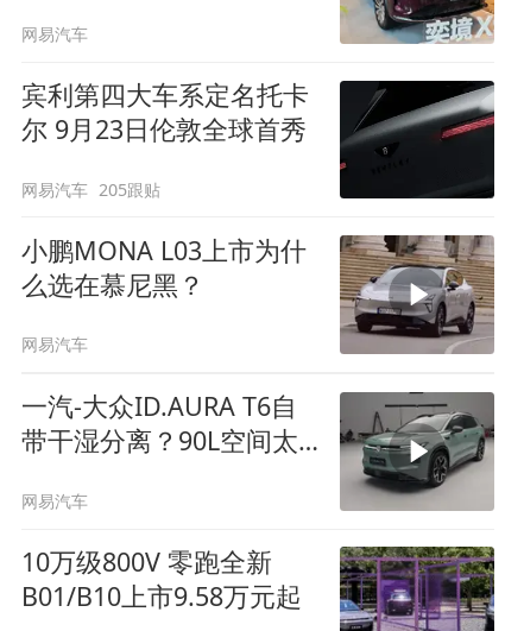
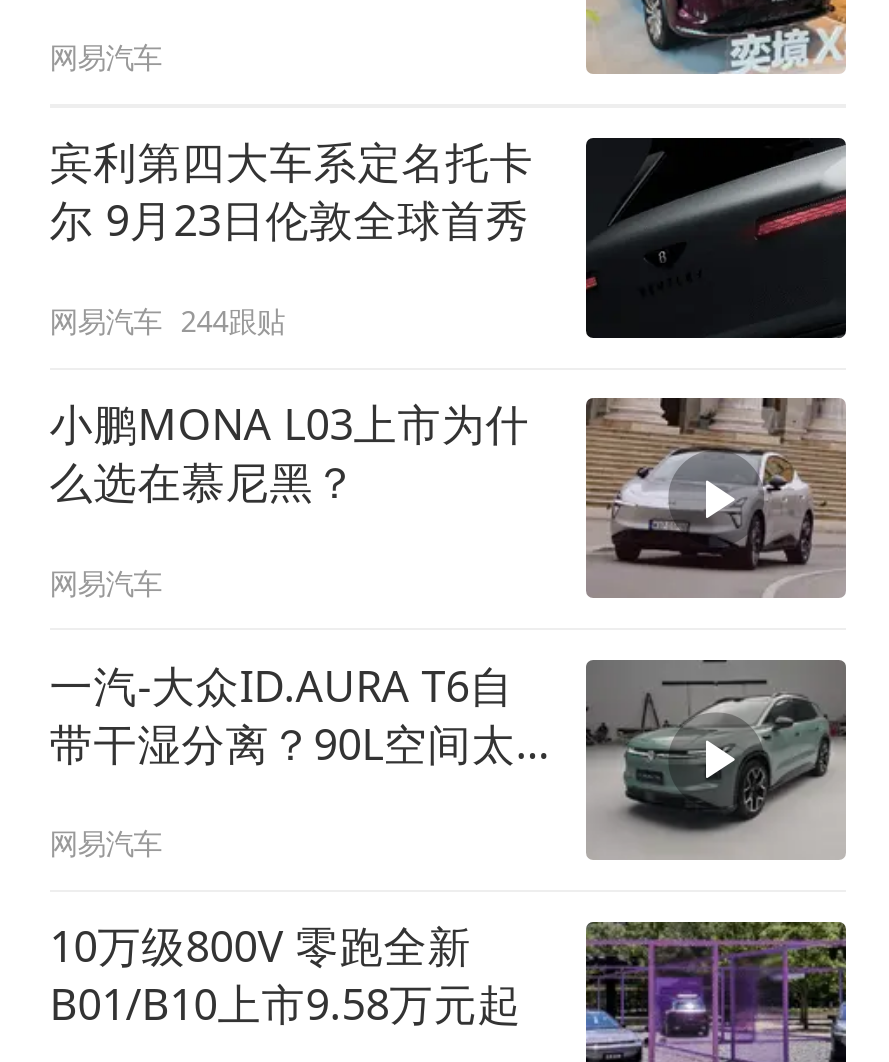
- 网易汽车 205跟贴
+ 网易汽车 244跟贴
